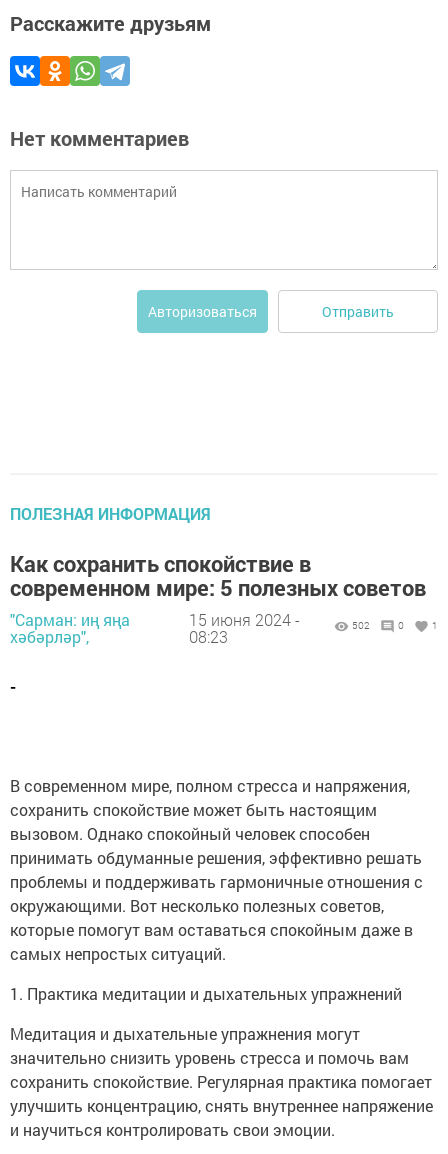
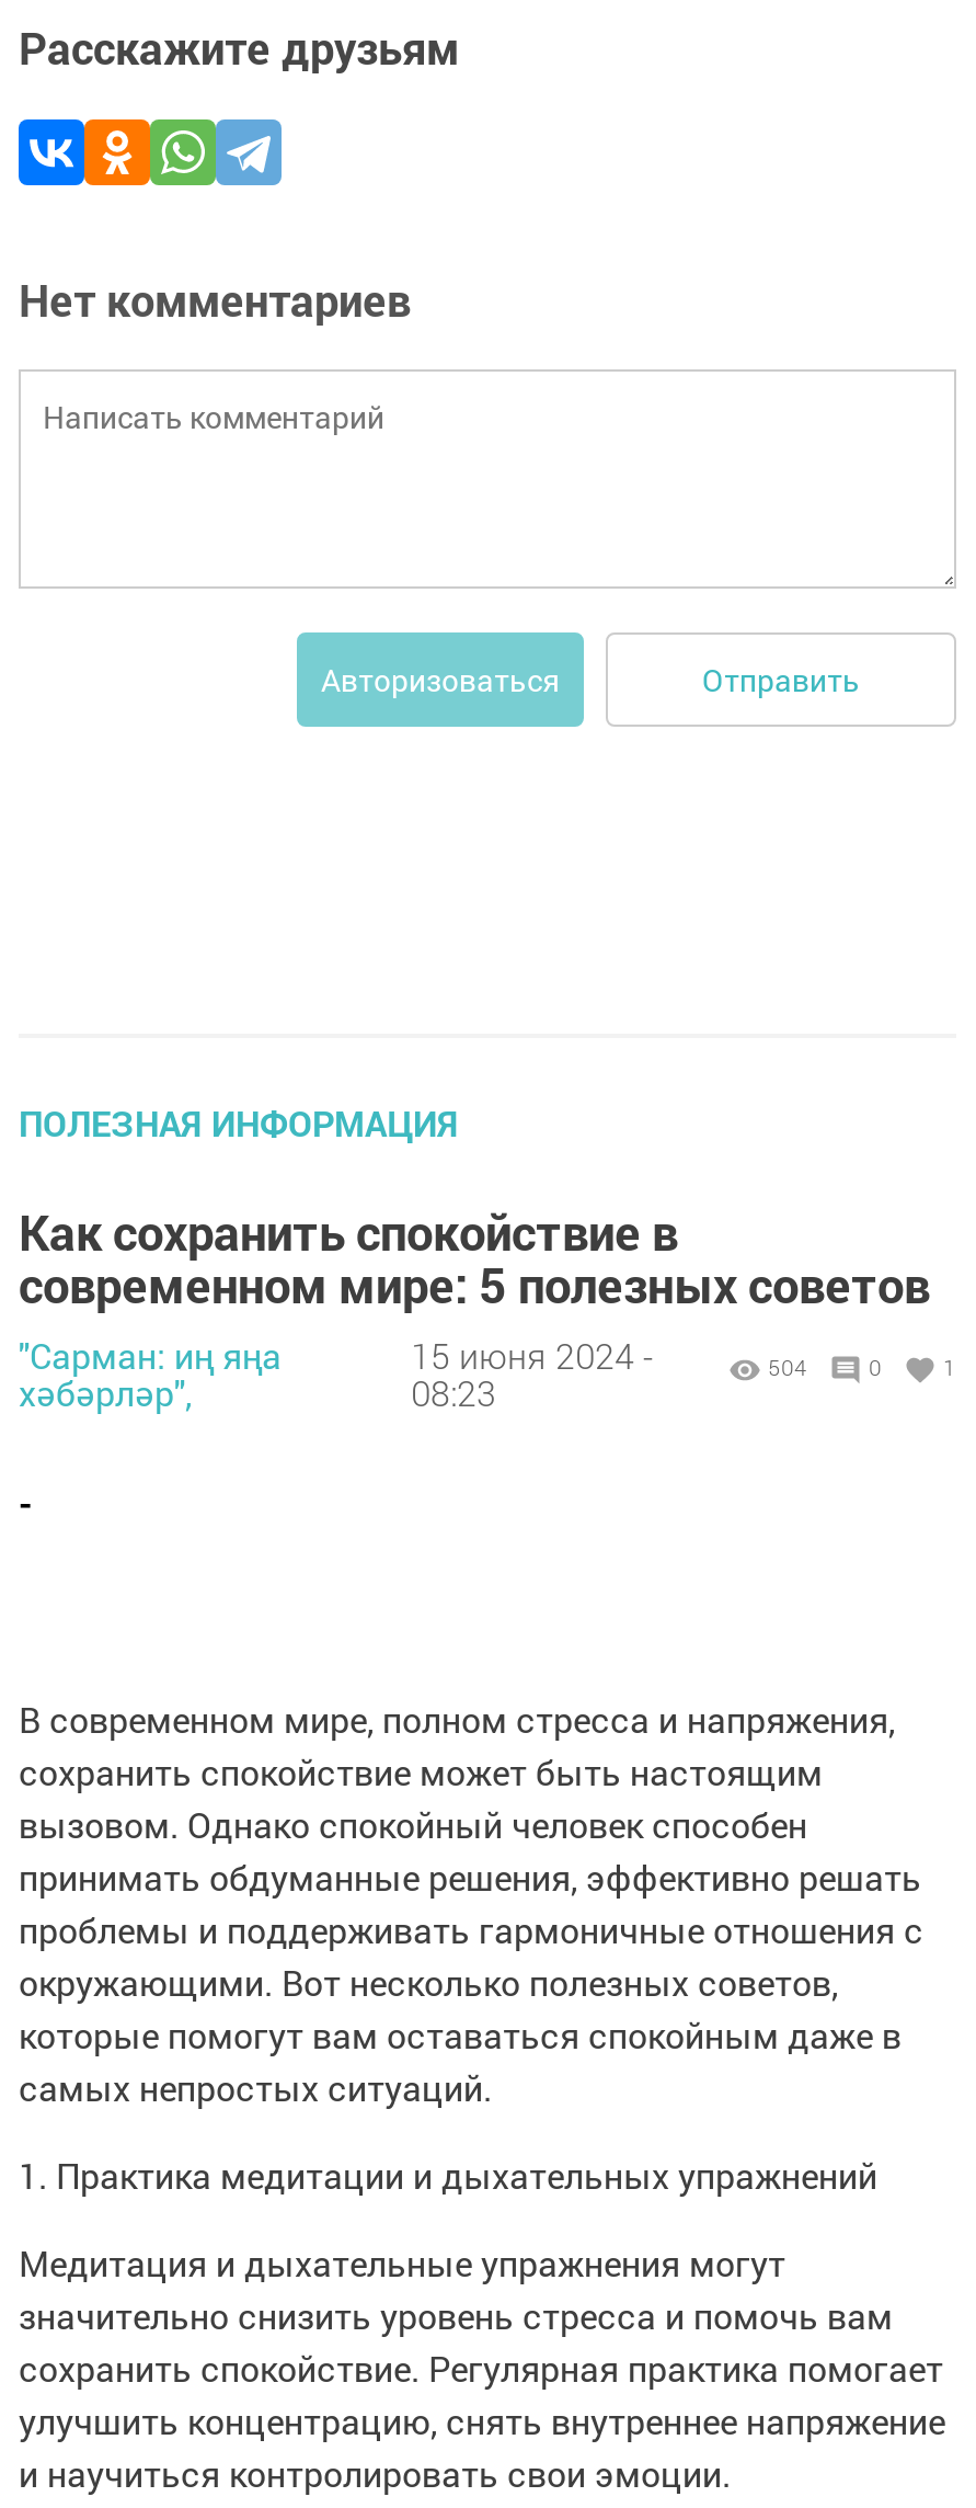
- 502
+ 504
